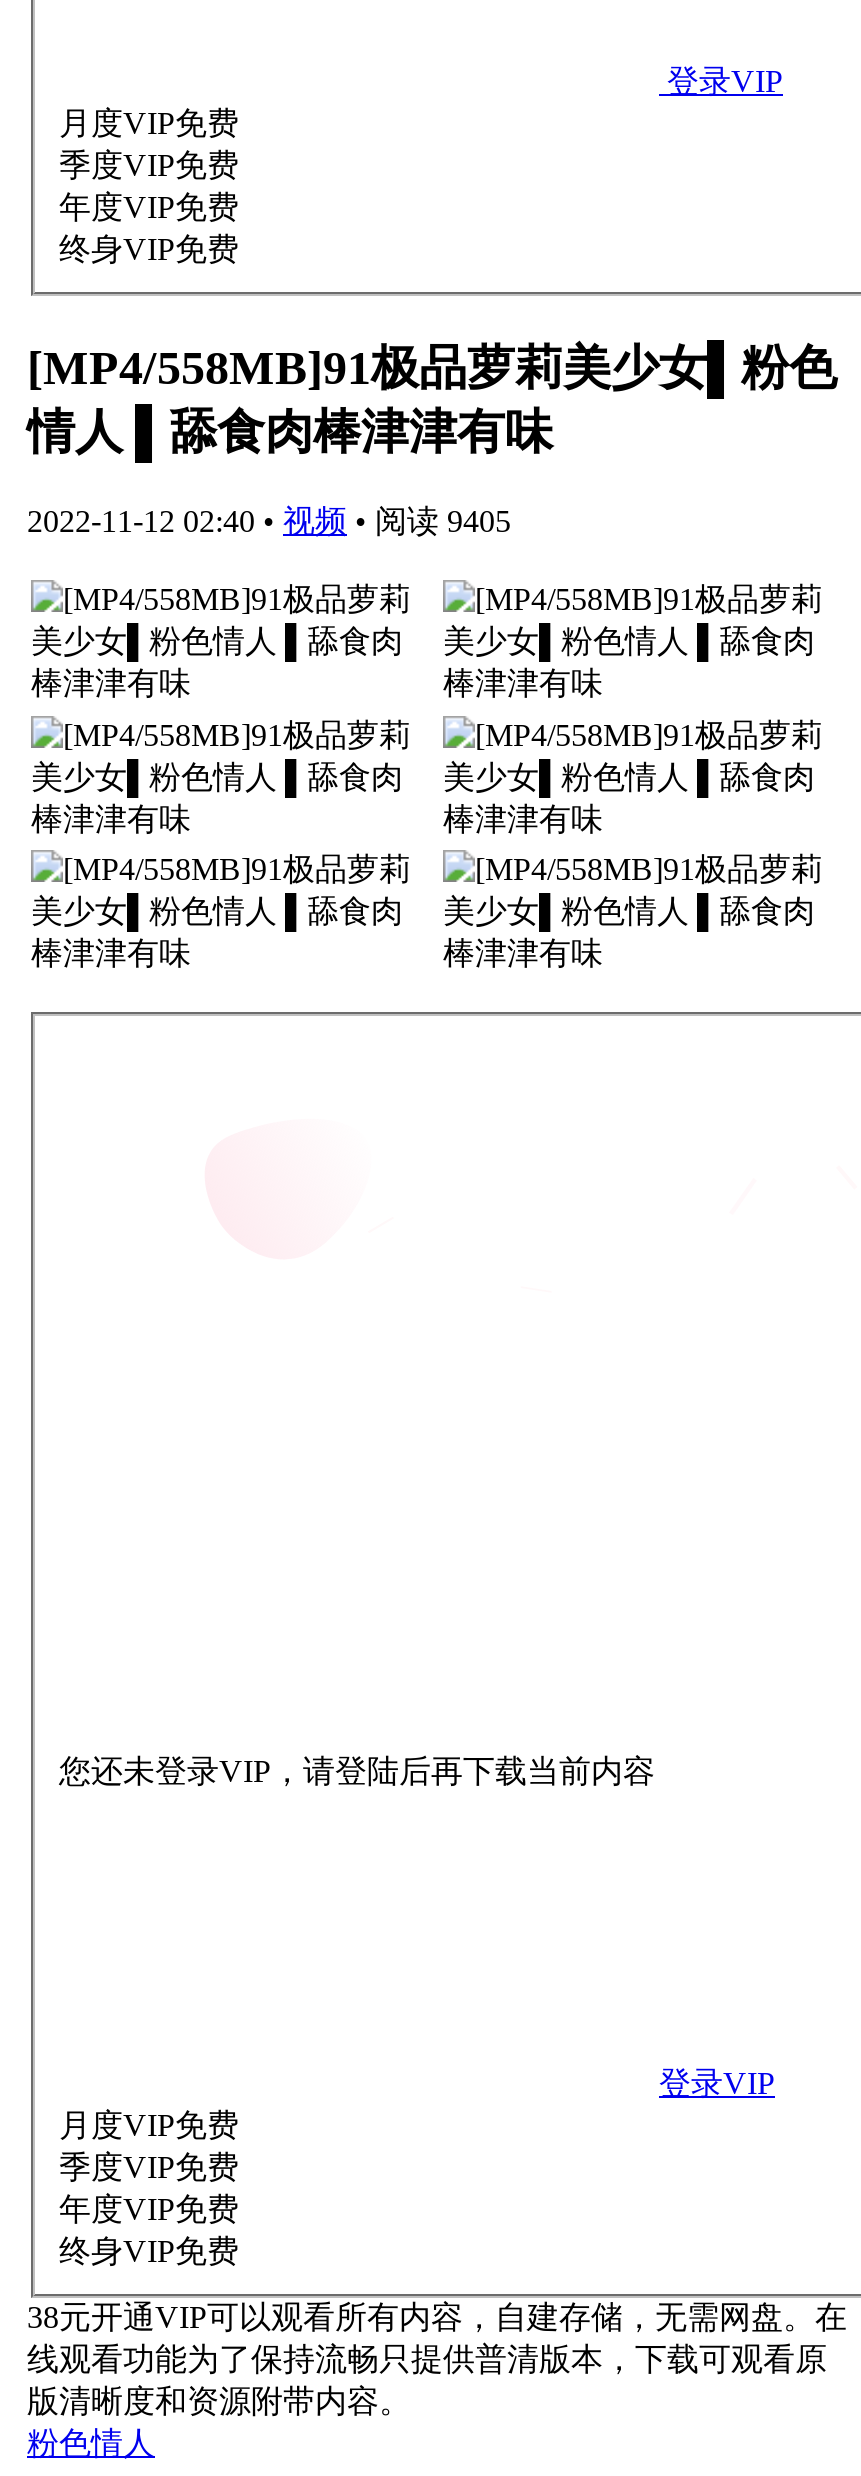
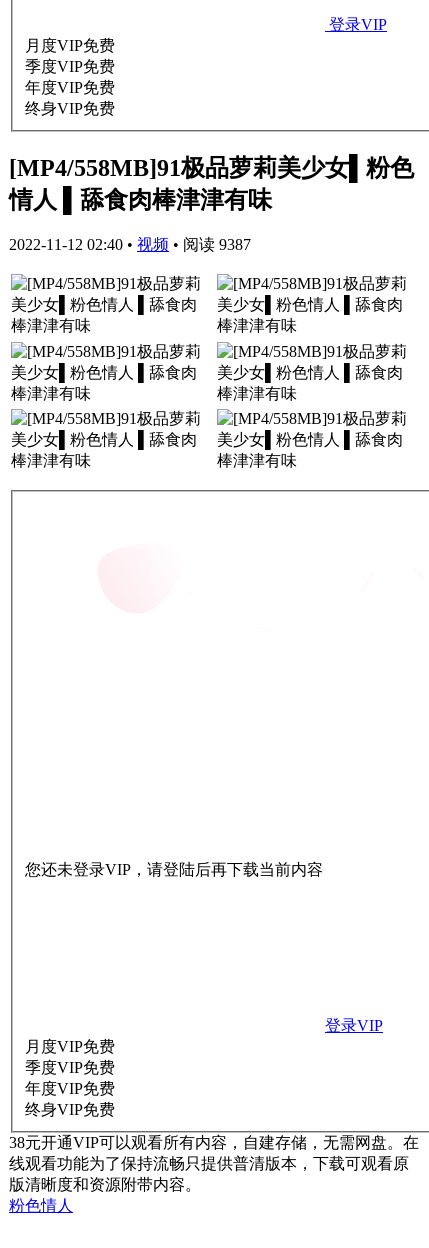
- 2022-11-12 02:40 • 视频 • 阅读 9405
+ 2022-11-12 02:40 • 视频 • 阅读 9387
